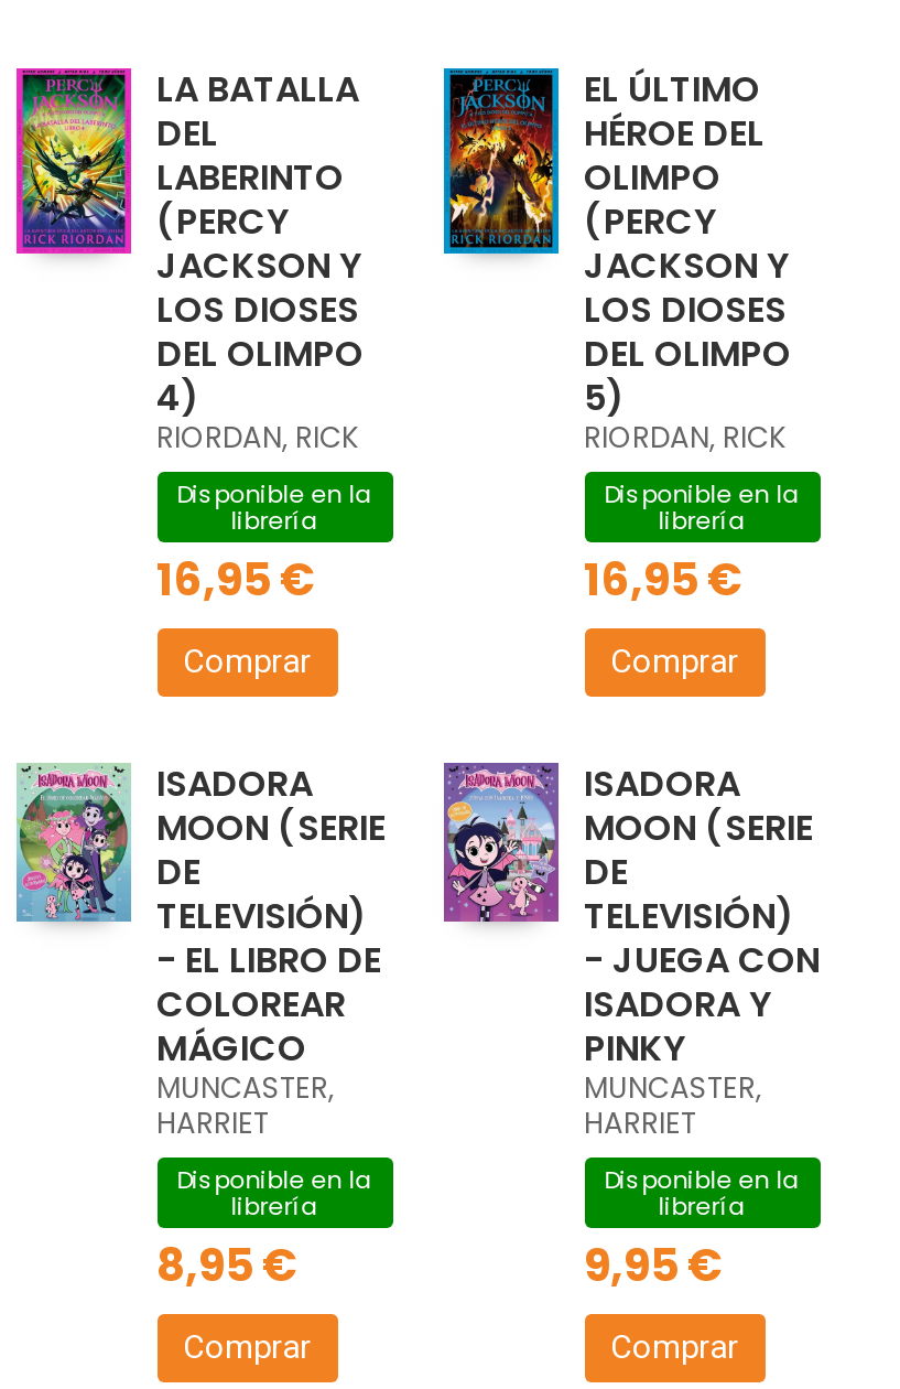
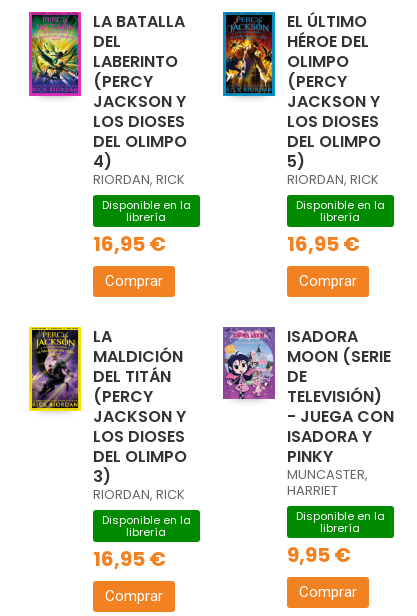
- [image]
- ISADORA
- MOON (SERIE
- DE
- TELEVISIÓN)
- - EL LIBRO DE
- COLOREAR
- MÁGICO
- MUNCASTER,
- HARRIET
+ [image]
+ LA
+ MALDICIÓN
+ DEL TITÁN
+ (PERCY
+ JACKSON Y
+ LOS DIOSES
+ DEL OLIMPO
+ 3)
+ RIORDAN, RICK

- 8,95 €
+ 16,95 €
